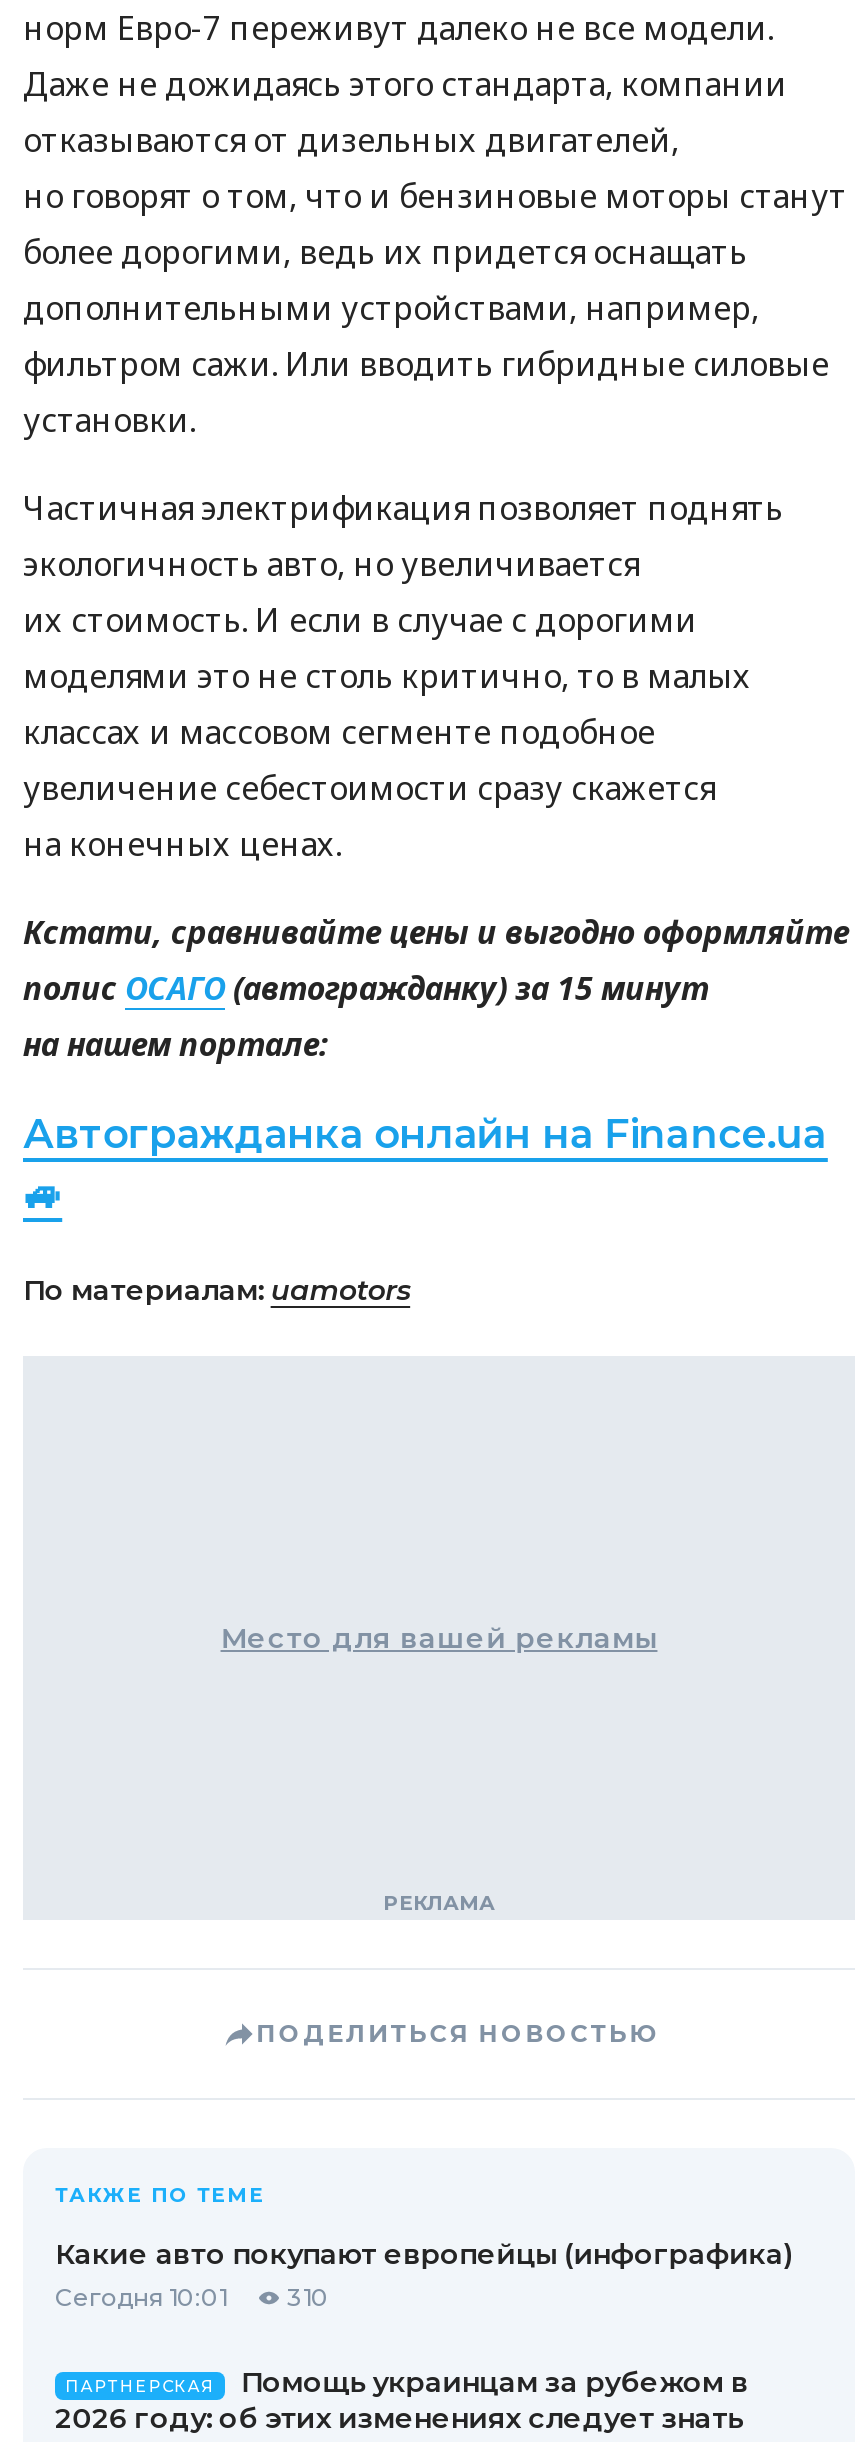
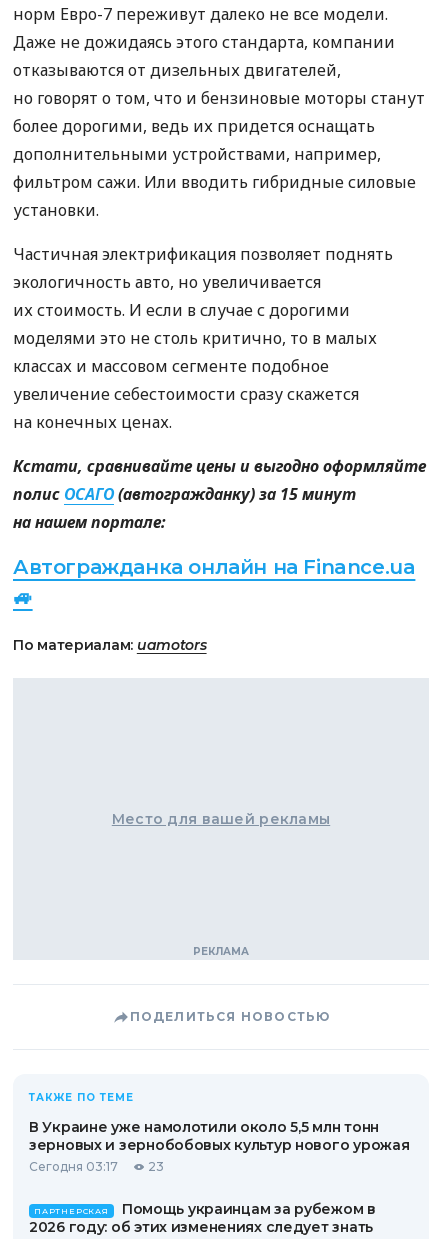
- Какие авто покупают европейцы (инфографика)
- Сегодня 10:01
- 310
+ В Украине уже намолотили около 5,5 млн тонн
+ зерновых и зернобобовых культур нового урожая
+ Сегодня 03:17
+ 23
